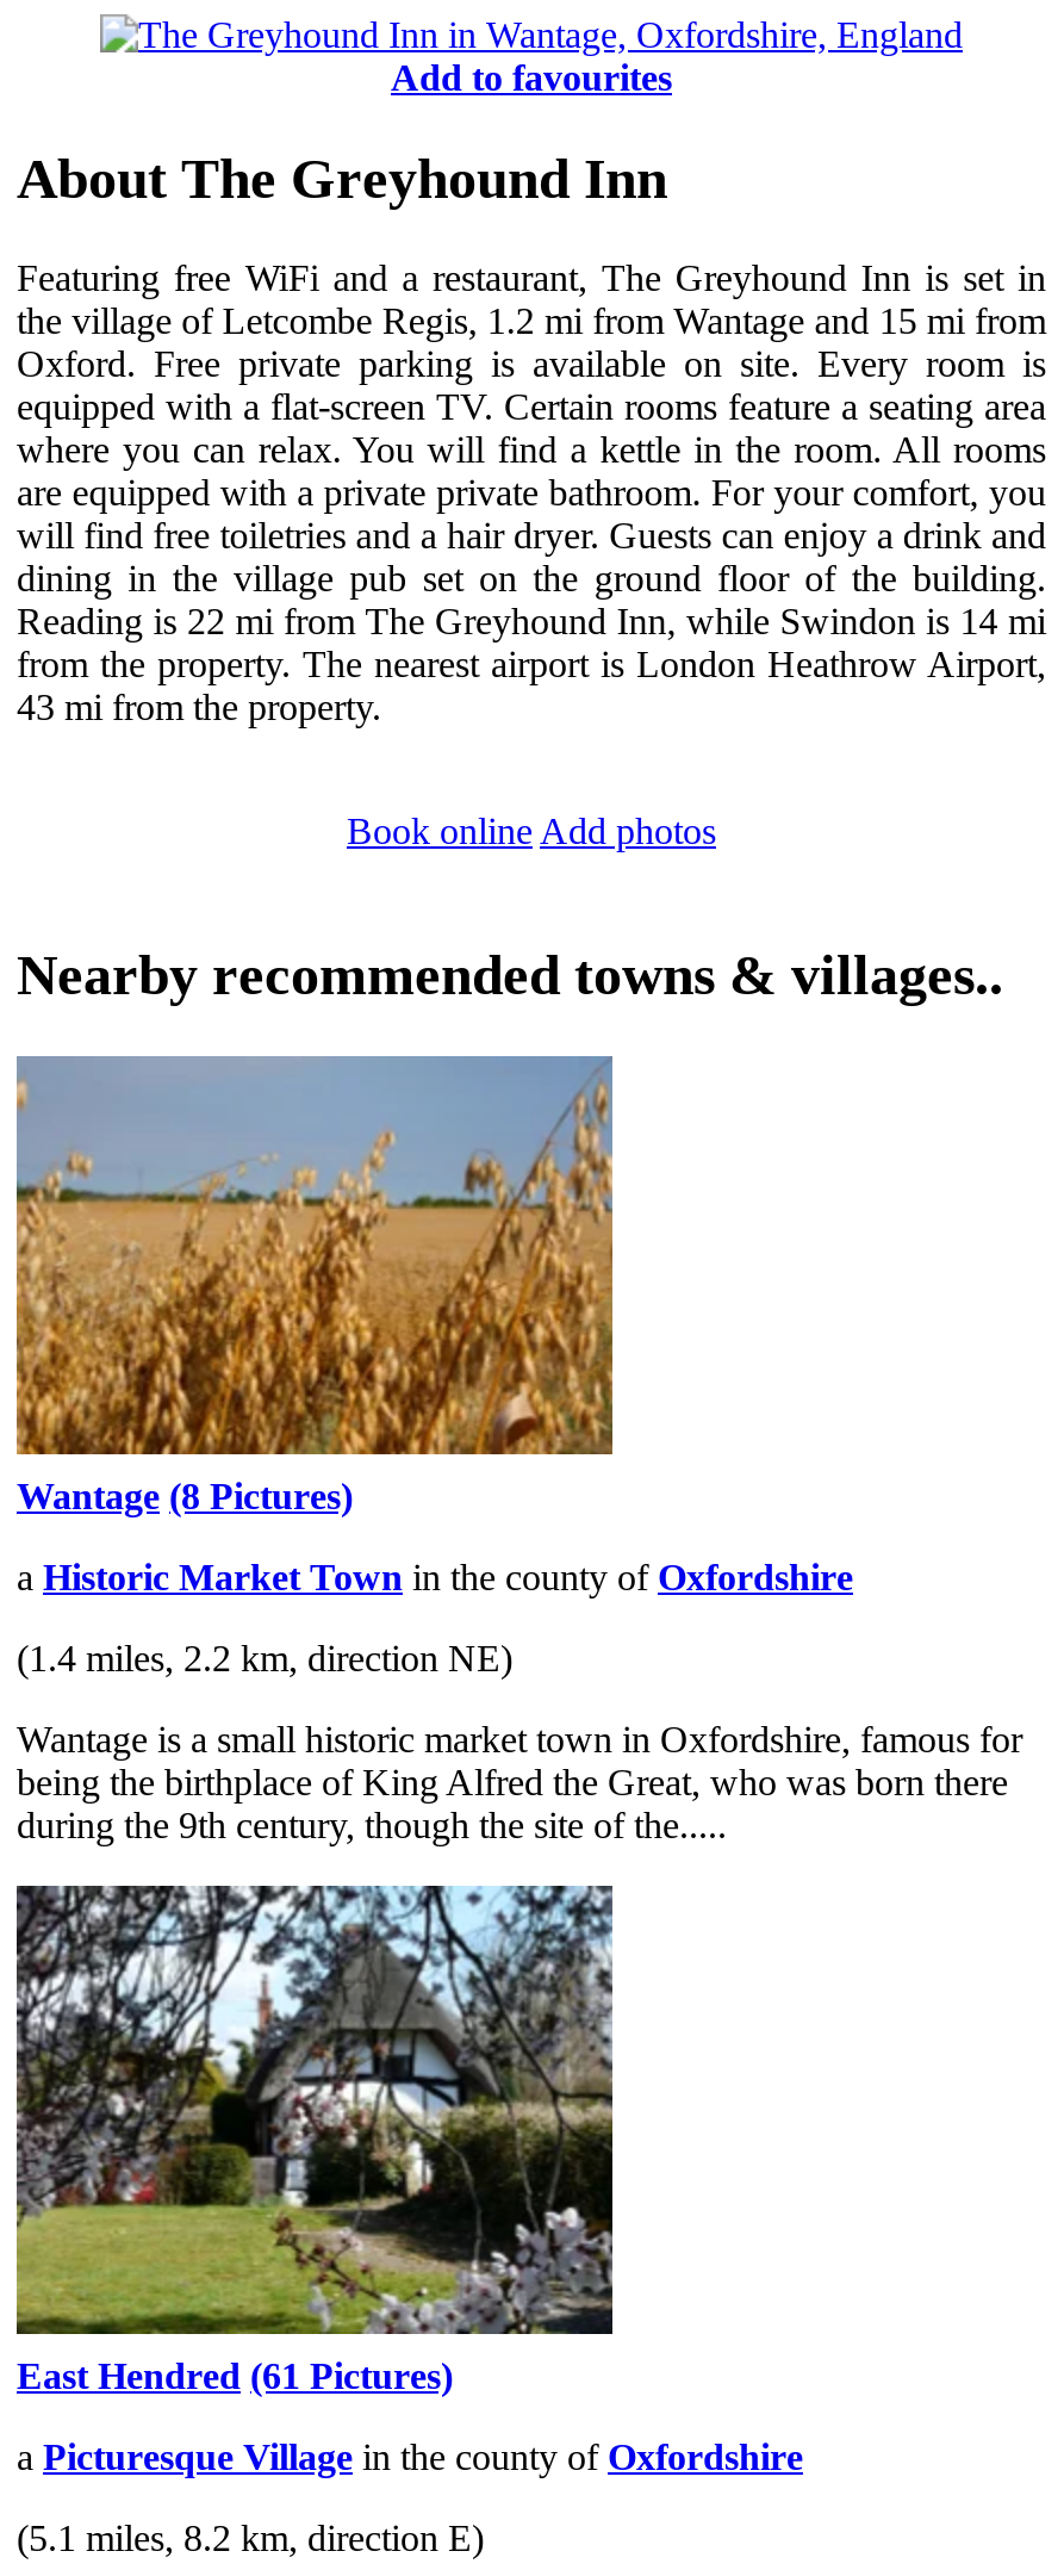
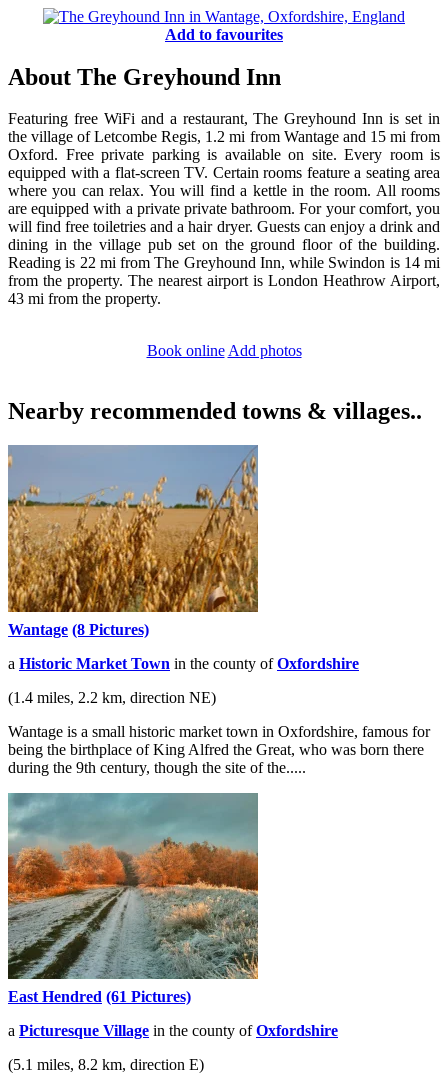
- [image]
+ [image]
